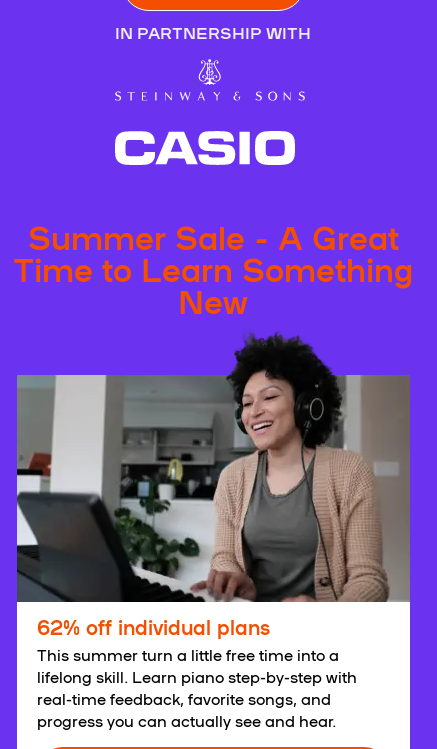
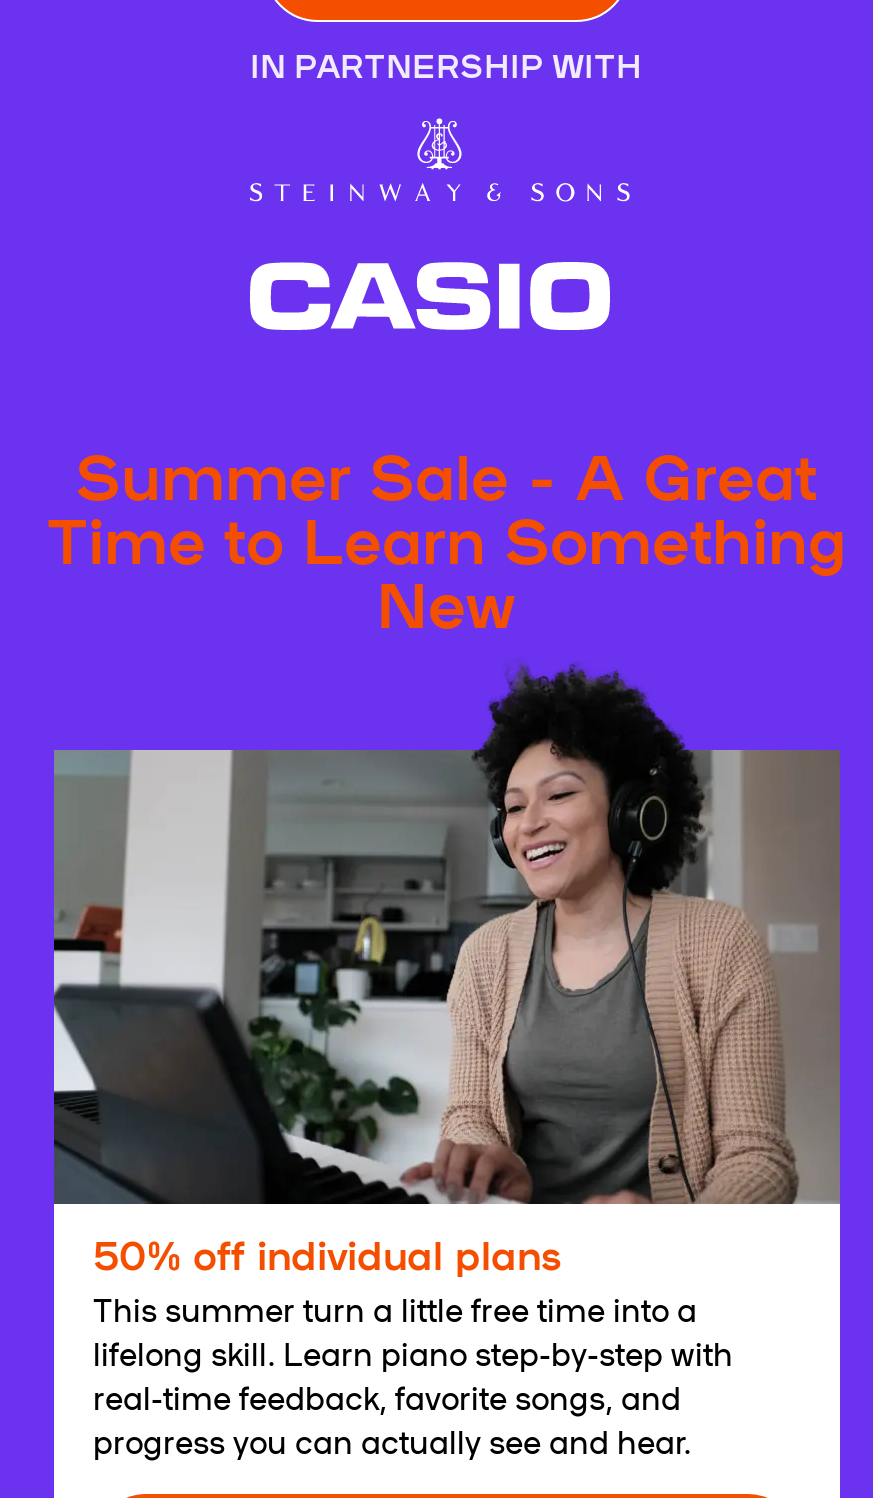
- 62% off individual plans
+ 50% off individual plans
